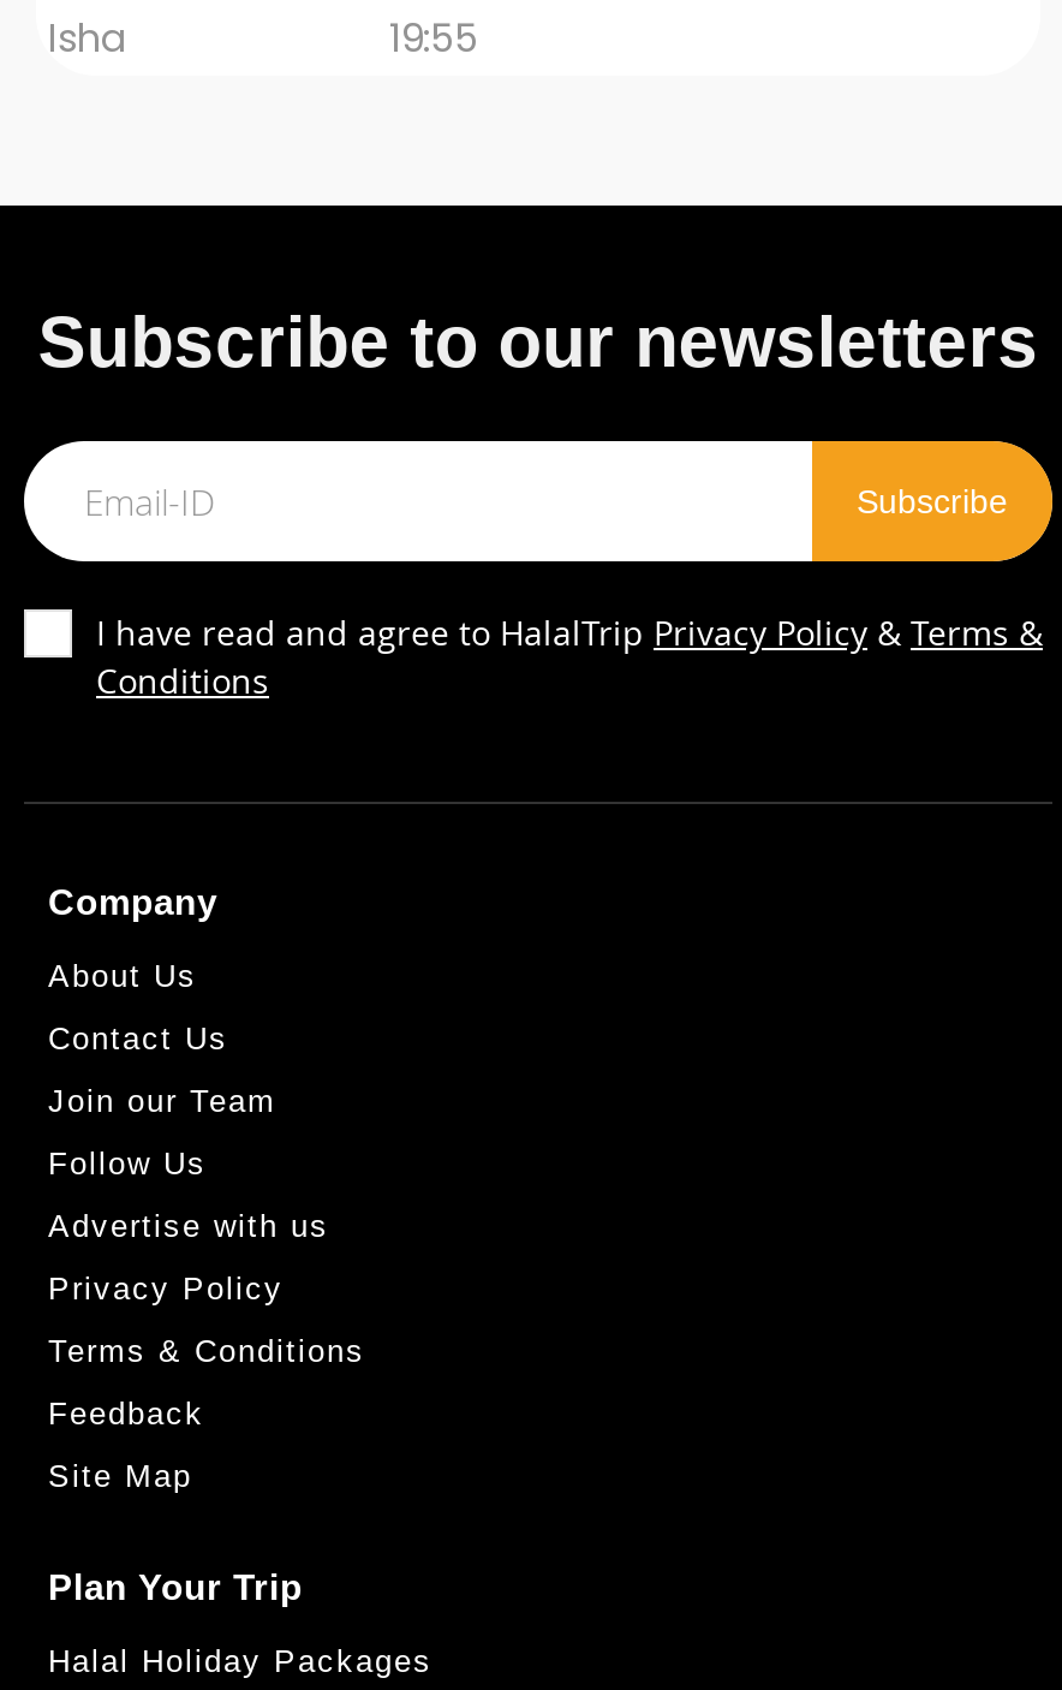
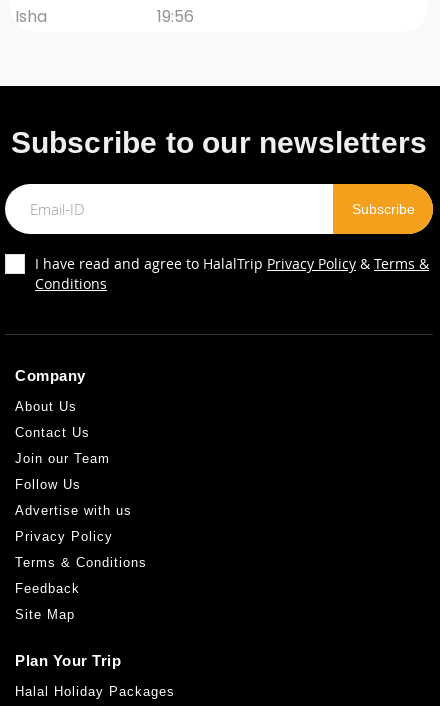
- 19:55
+ 19:56
